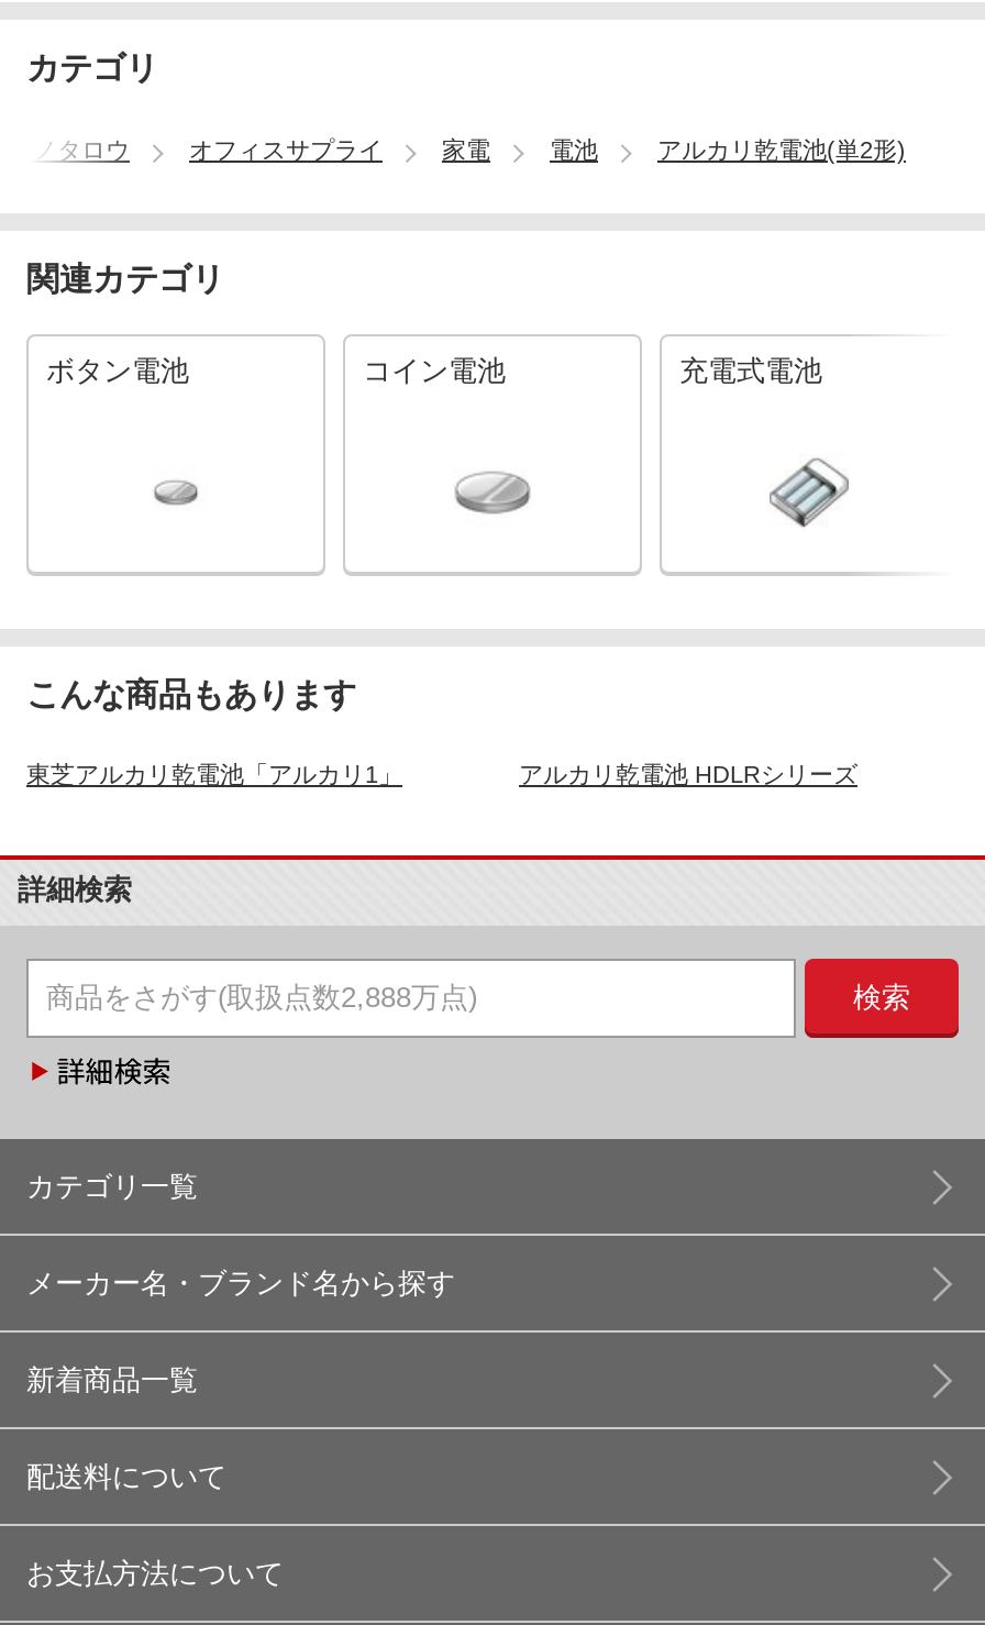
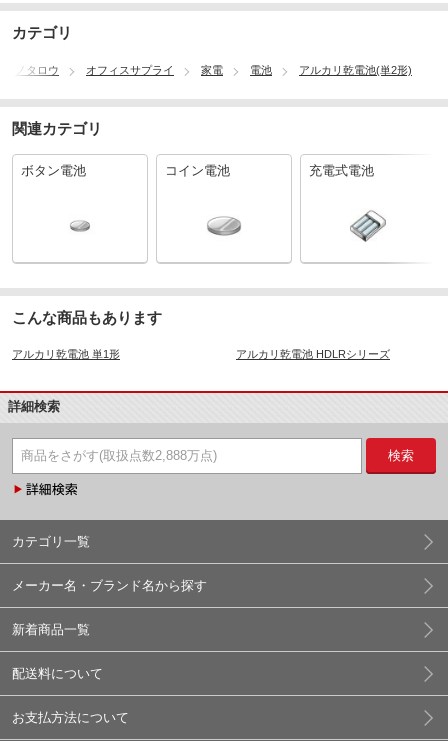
- 東芝アルカリ乾電池「アルカリ1」
+ アルカリ乾電池 単1形
